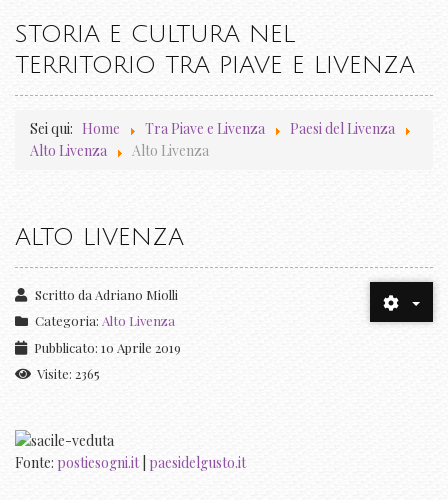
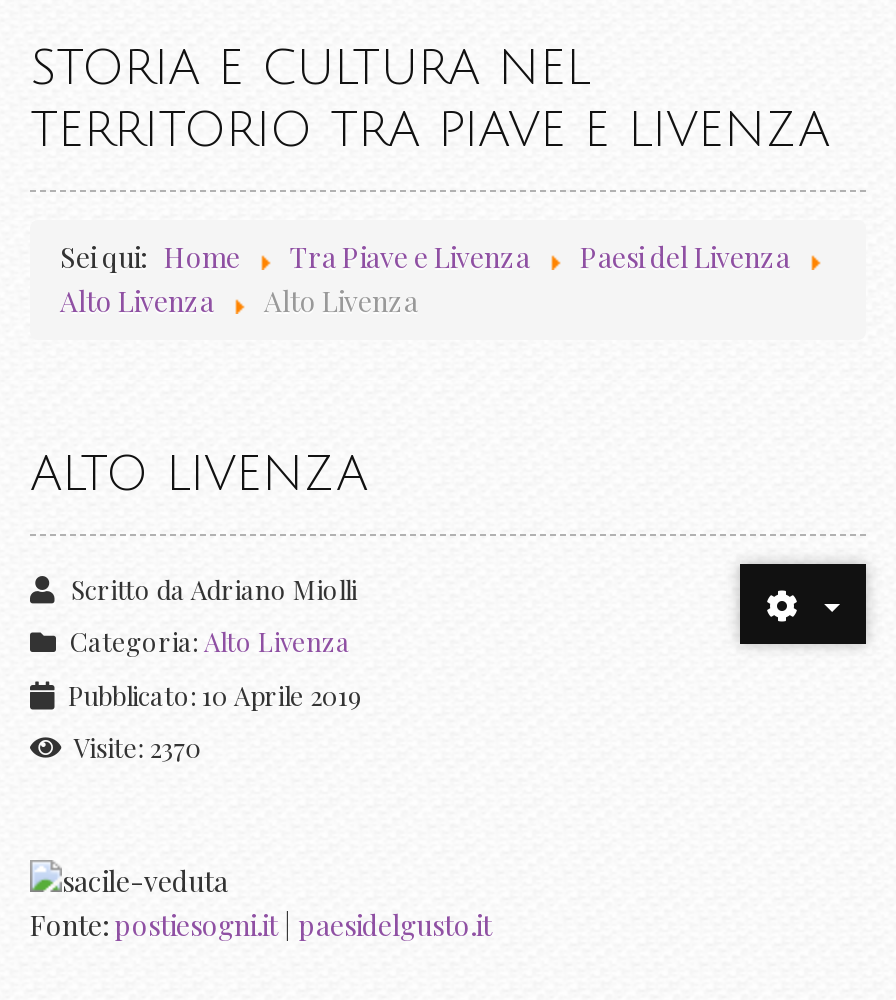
- Visite: 2365
+ Visite: 2370
